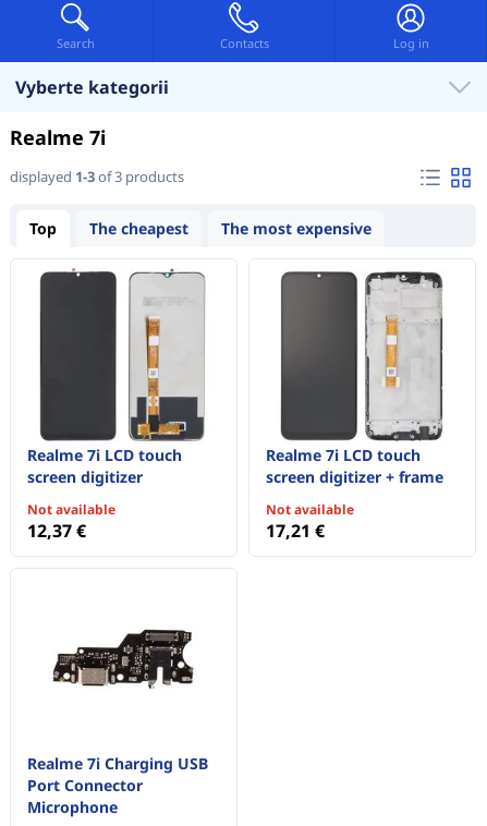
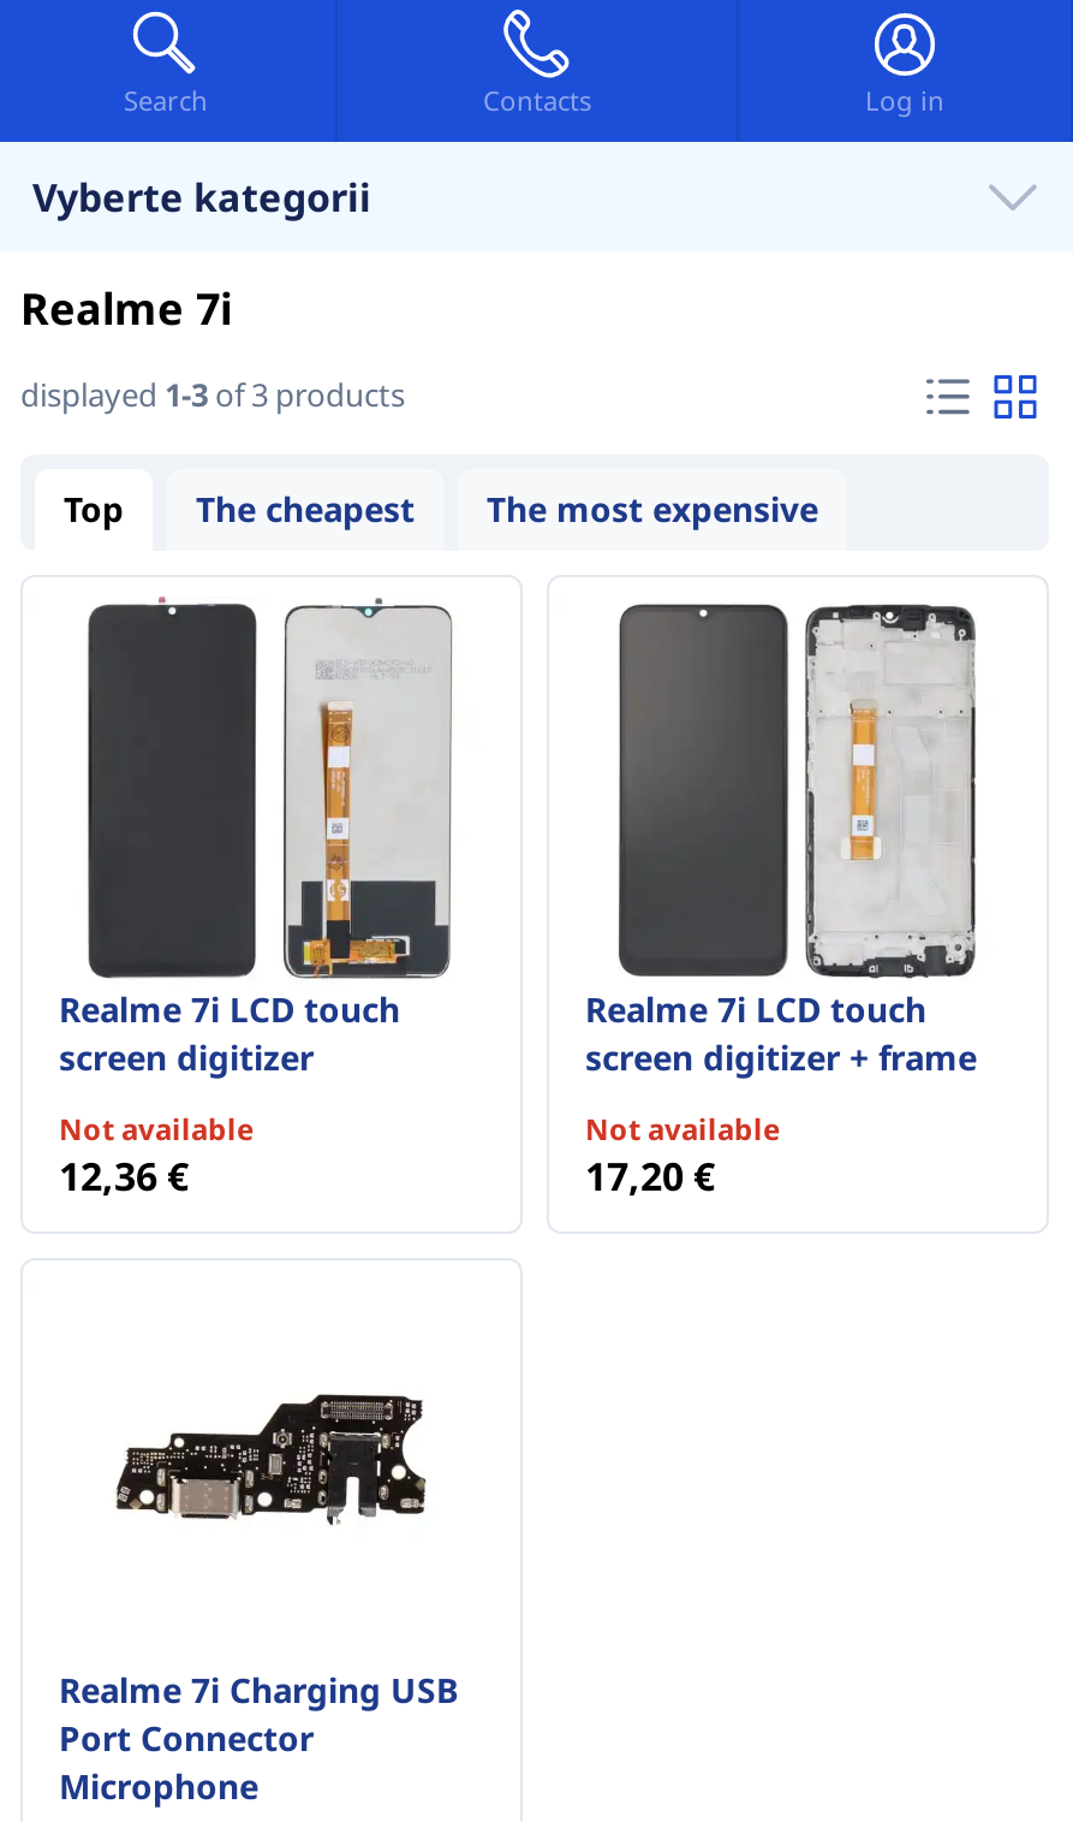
- 12,37 €
+ 12,36 €

- 17,21 €
+ 17,20 €
